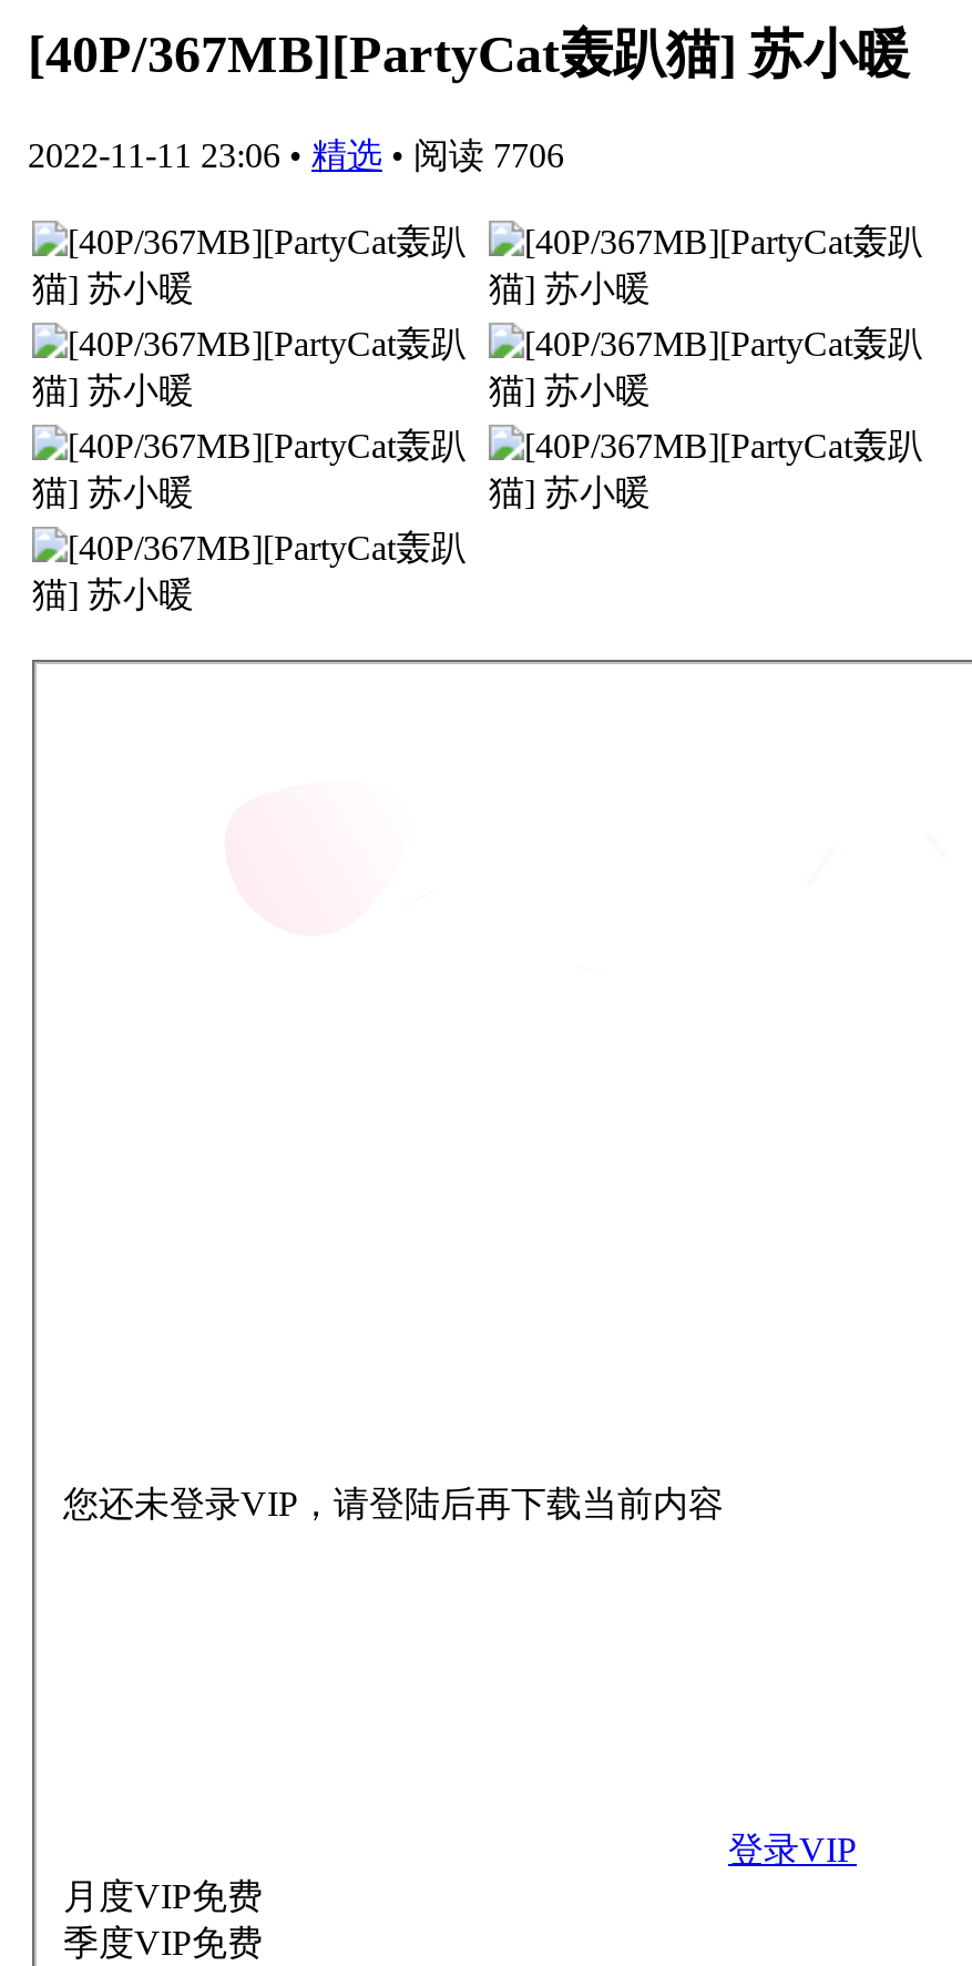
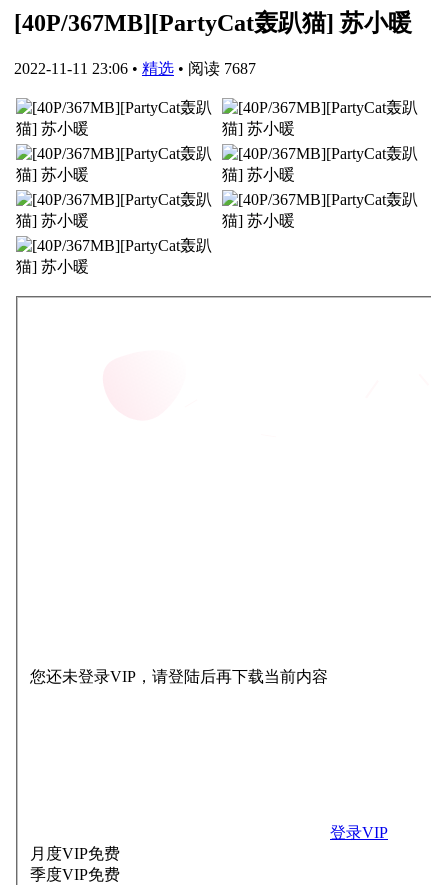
- 2022-11-11 23:06 • 精选 • 阅读 7706
+ 2022-11-11 23:06 • 精选 • 阅读 7687
